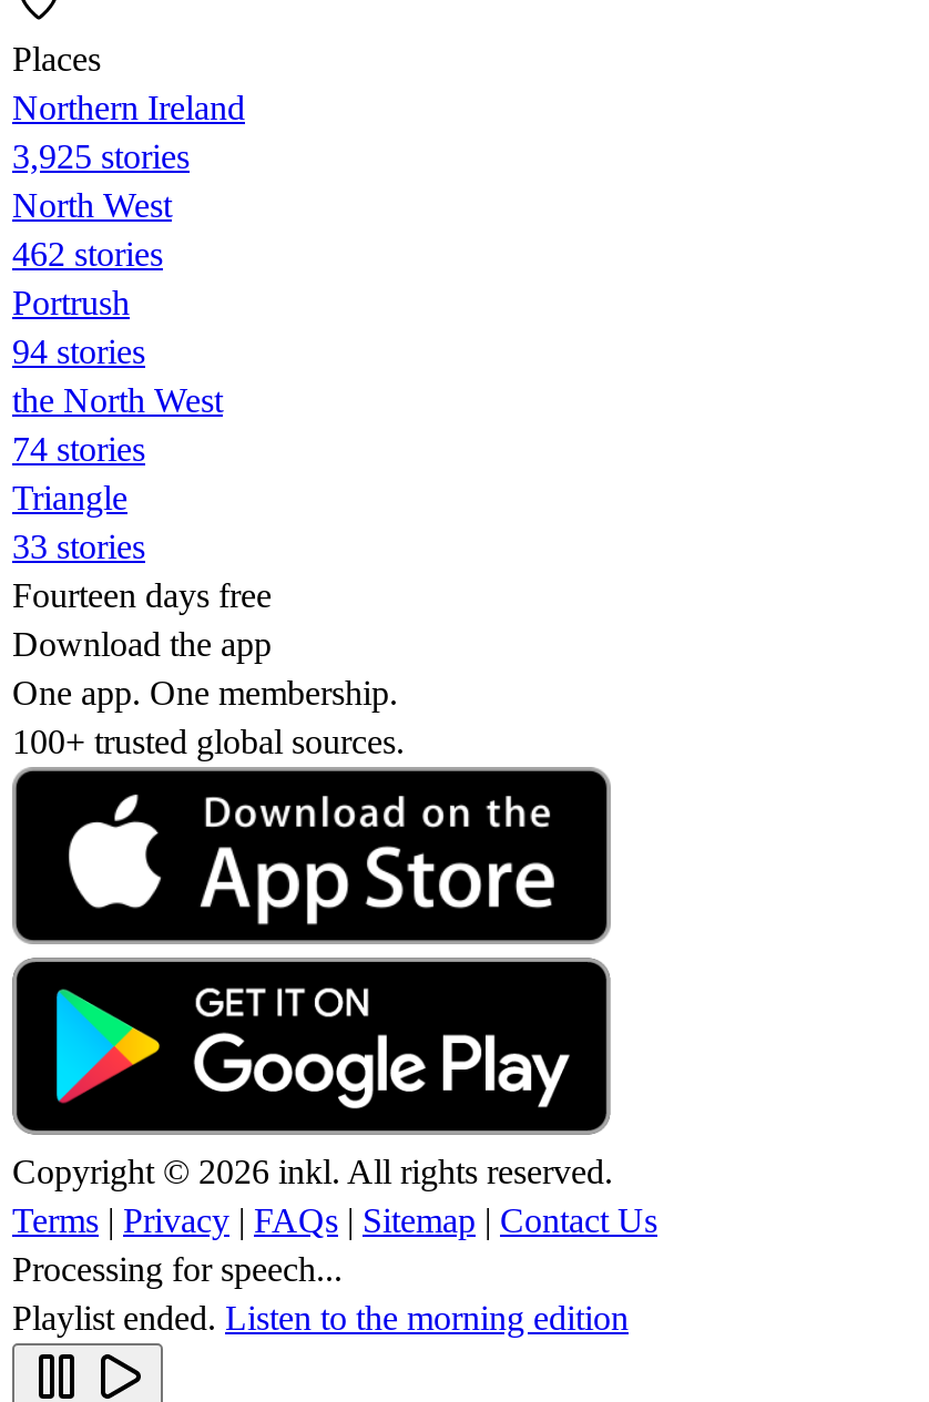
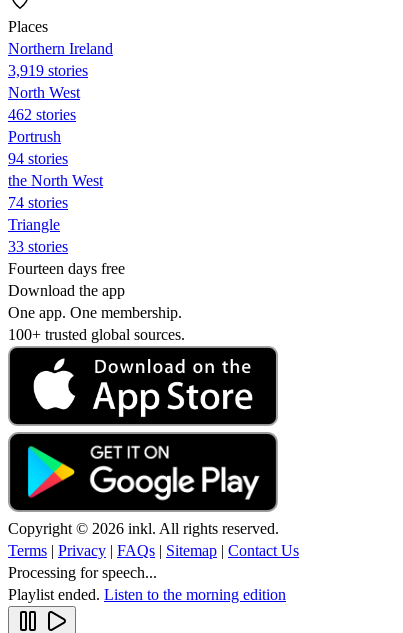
- 3,925 stories
+ 3,919 stories
